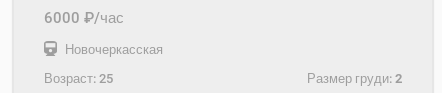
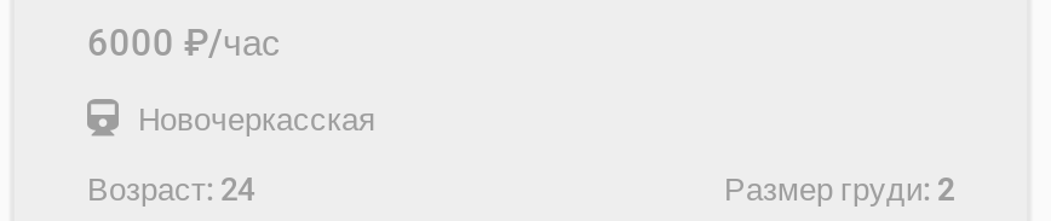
- Возраст: 25
+ Возраст: 24
